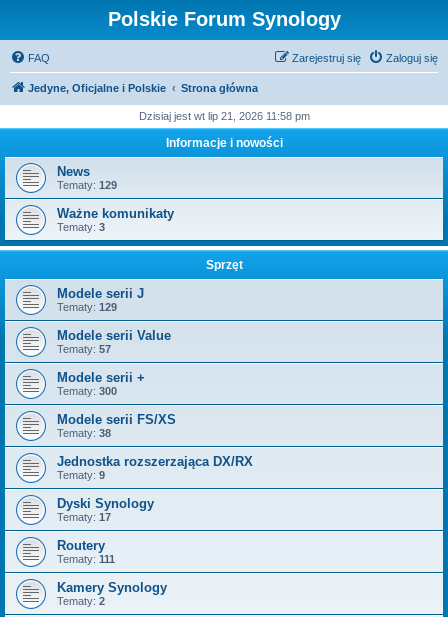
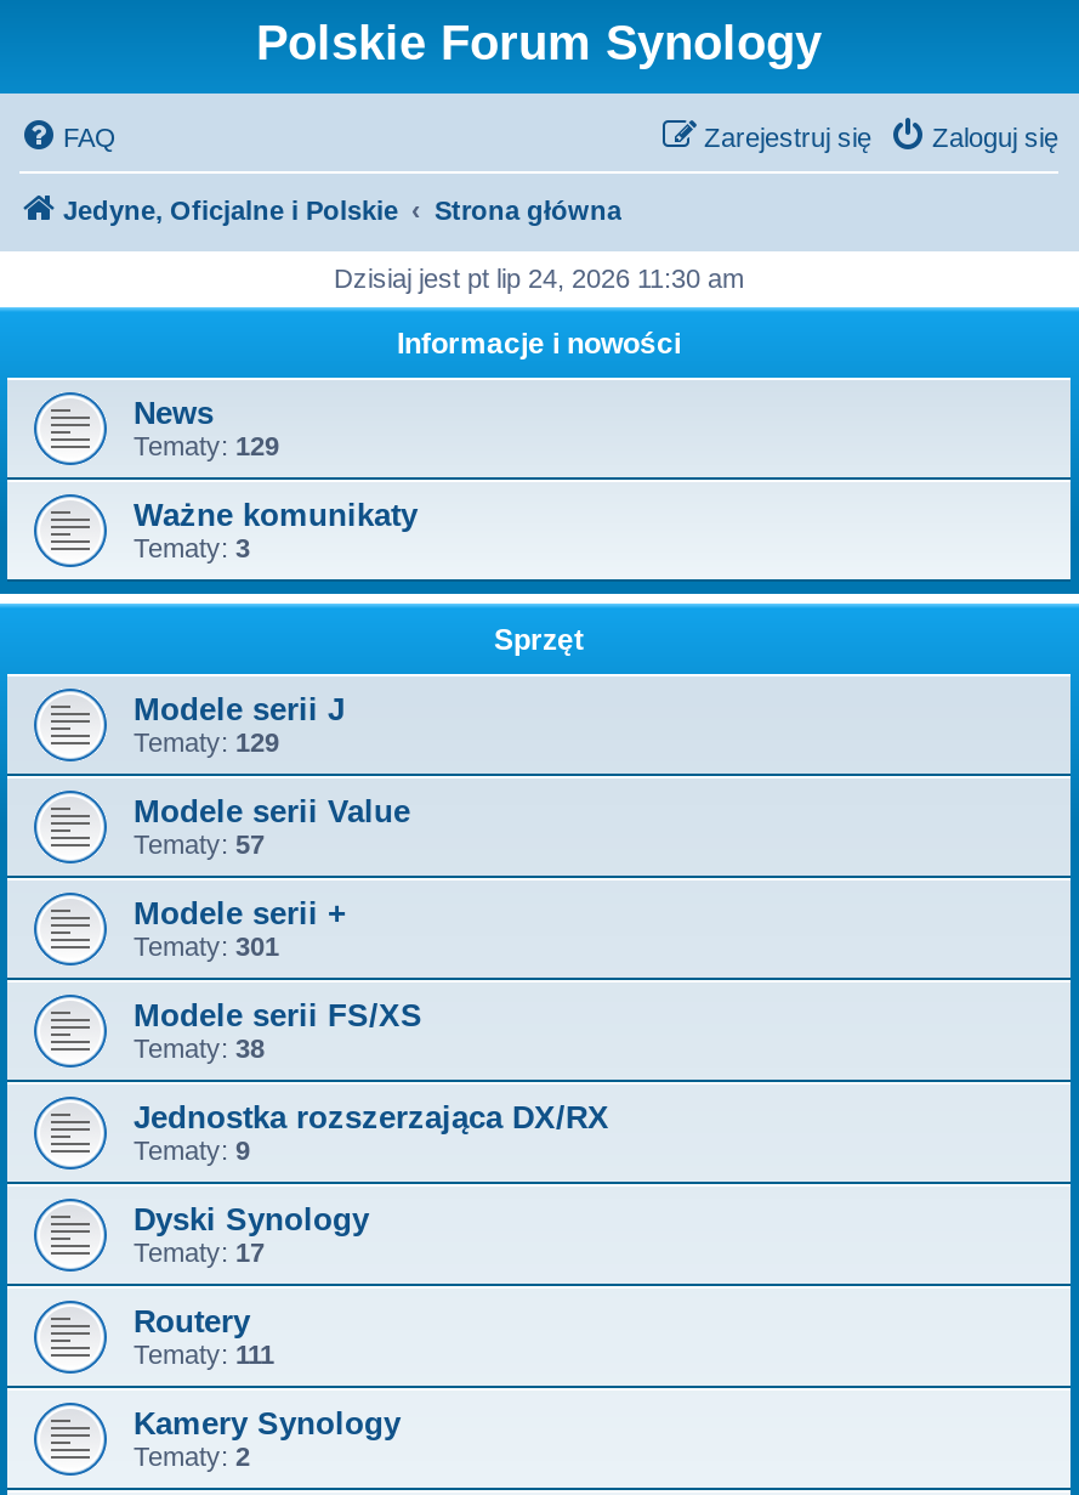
- Dzisiaj jest wt lip 21, 2026 11:58 pm
+ Dzisiaj jest pt lip 24, 2026 11:30 am

- Tematy: 300
+ Tematy: 301
